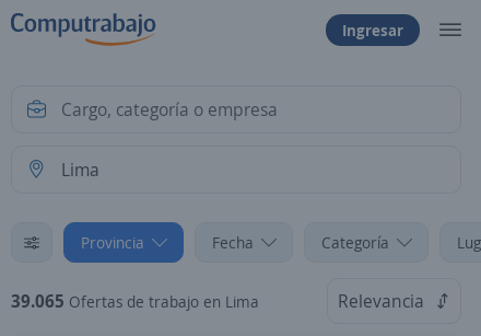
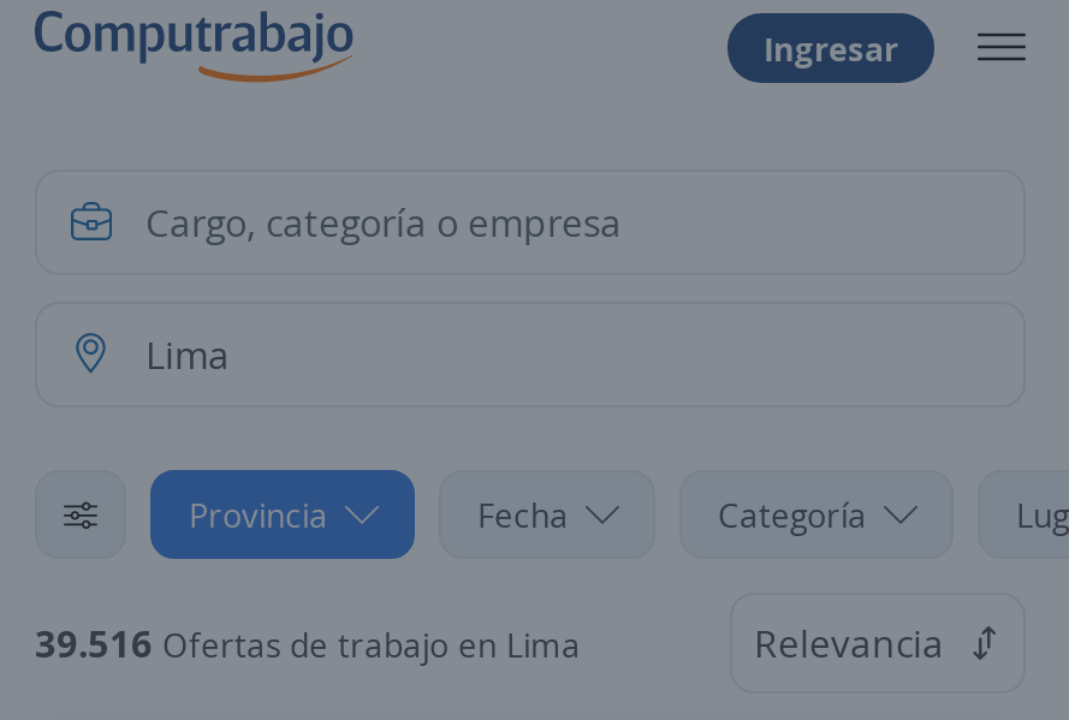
- 39.065 Ofertas de trabajo en Lima
+ 39.516 Ofertas de trabajo en Lima
